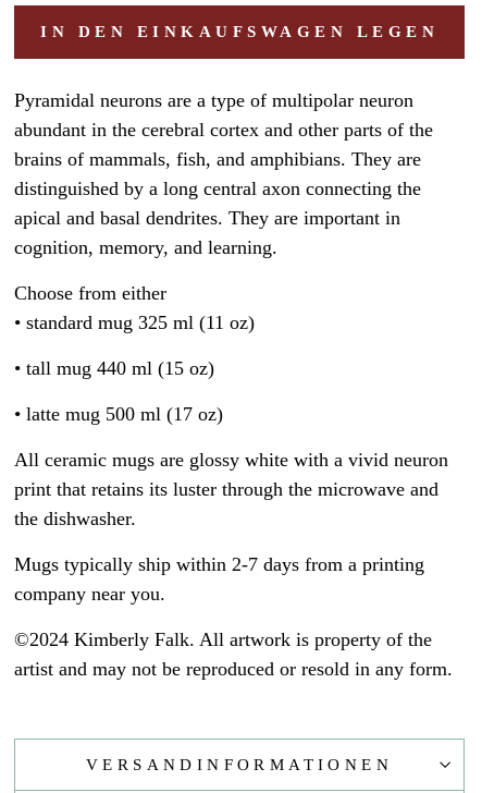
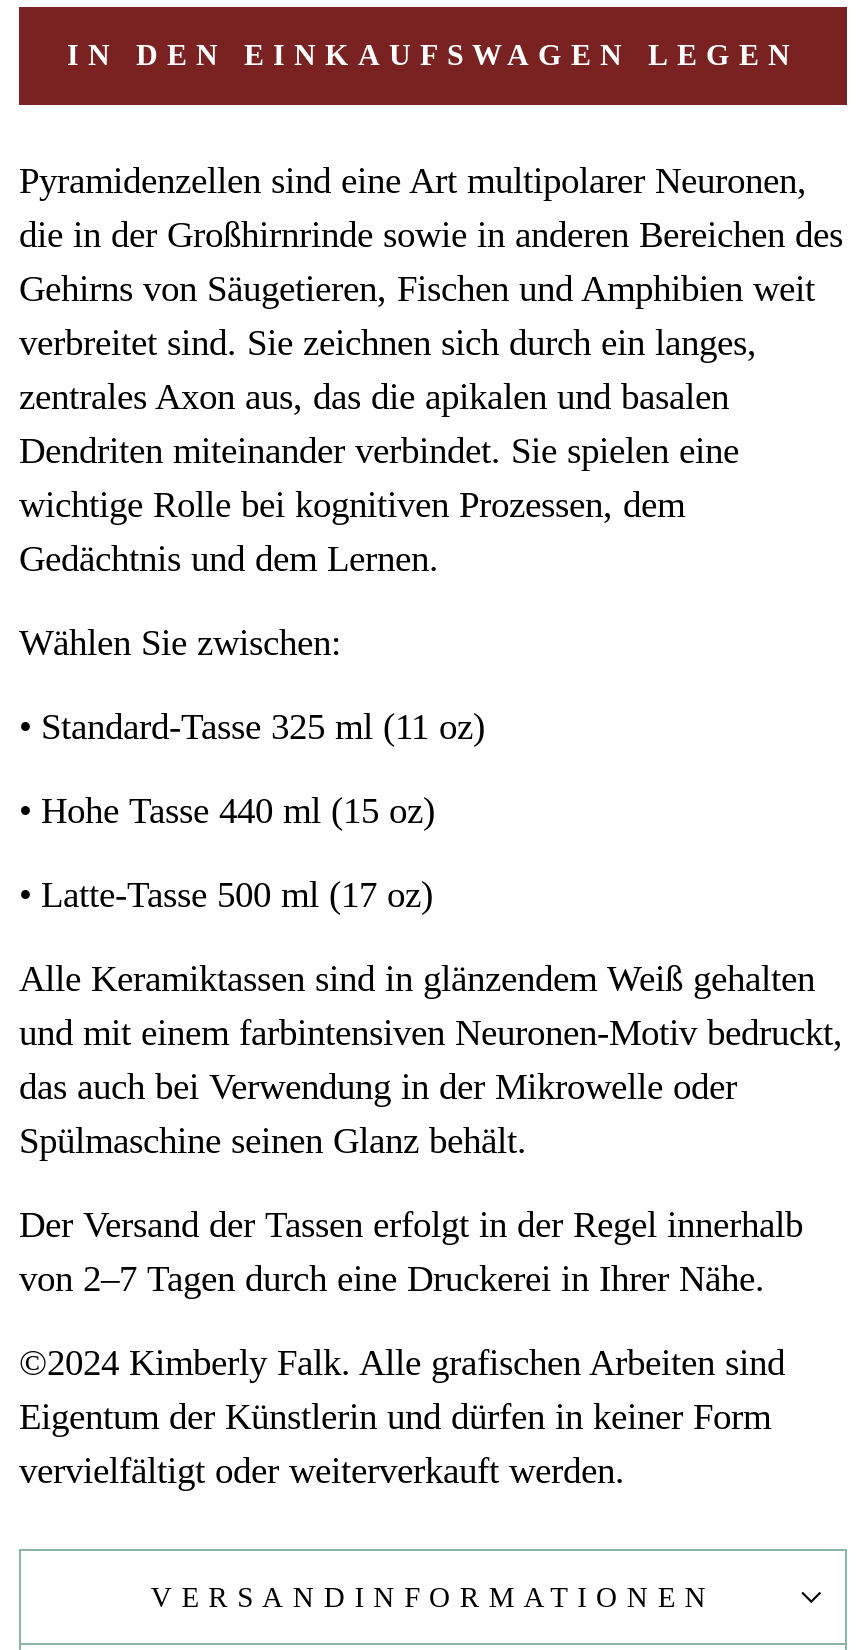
- Pyramidal neurons are a type of multipolar neuron
- abundant in the cerebral cortex and other parts of the
- brains of mammals, fish, and amphibians. They are
- distinguished by a long central axon connecting the
- apical and basal dendrites. They are important in
- cognition, memory, and learning.
- Choose from either
- • standard mug 325 ml (11 oz)
- • tall mug 440 ml (15 oz)
- • latte mug 500 ml (17 oz)
- All ceramic mugs are glossy white with a vivid neuron
- print that retains its luster through the microwave and
- the dishwasher.
- Mugs typically ship within 2-7 days from a printing
- company near you.
- ©2024 Kimberly Falk. All artwork is property of the
- artist and may not be reproduced or resold in any form.
+ Pyramidenzellen sind eine Art multipolarer Neuronen,
+ die in der Großhirnrinde sowie in anderen Bereichen des
+ Gehirns von Säugetieren, Fischen und Amphibien weit
+ verbreitet sind. Sie zeichnen sich durch ein langes,
+ zentrales Axon aus, das die apikalen und basalen
+ Dendriten miteinander verbindet. Sie spielen eine
+ wichtige Rolle bei kognitiven Prozessen, dem
+ Gedächtnis und dem Lernen.
+ Wählen Sie zwischen:
+ • Standard-Tasse 325 ml (11 oz)
+ • Hohe Tasse 440 ml (15 oz)
+ • Latte-Tasse 500 ml (17 oz)
+ Alle Keramiktassen sind in glänzendem Weiß gehalten
+ und mit einem farbintensiven Neuronen-Motiv bedruckt,
+ das auch bei Verwendung in der Mikrowelle oder
+ Spülmaschine seinen Glanz behält.
+ Der Versand der Tassen erfolgt in der Regel innerhalb
+ von 2–7 Tagen durch eine Druckerei in Ihrer Nähe.
+ ©2024 Kimberly Falk. Alle grafischen Arbeiten sind
+ Eigentum der Künstlerin und dürfen in keiner Form
+ vervielfältigt oder weiterverkauft werden.
